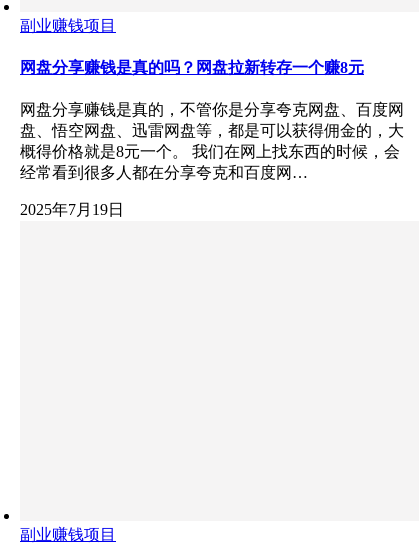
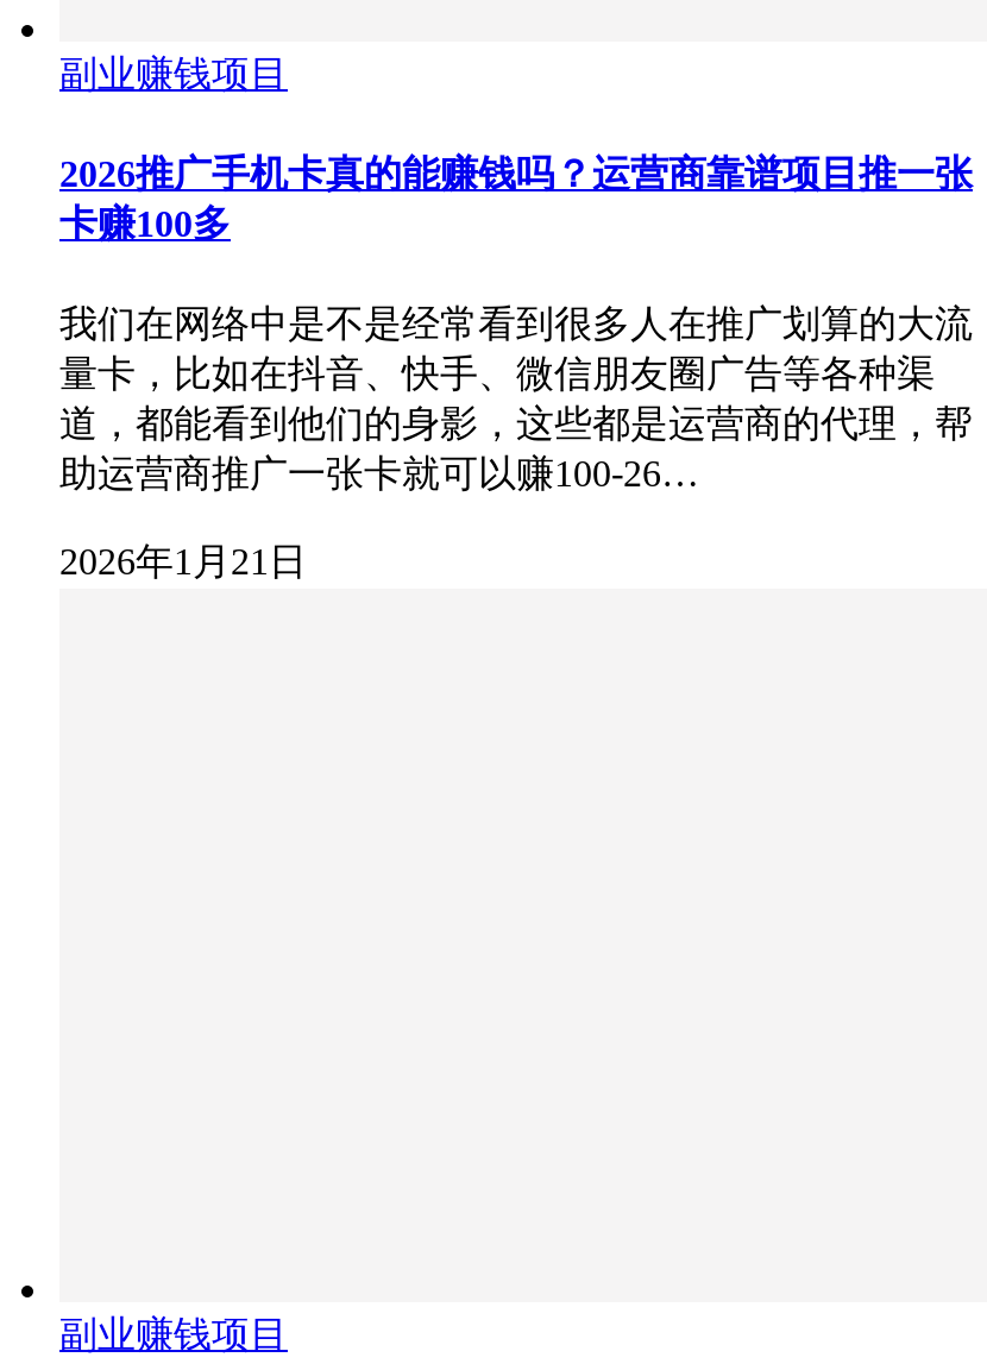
- 网盘分享赚钱是真的吗？网盘拉新转存一个赚8元
+ 2026推广手机卡真的能赚钱吗？运营商靠谱项目推一张
+ 卡赚100多

- 网盘分享赚钱是真的，不管你是分享夸克网盘、百度网
- 盘、悟空网盘、迅雷网盘等，都是可以获得佣金的，大
- 概得价格就是8元一个。 我们在网上找东西的时候，会
- 经常看到很多人都在分享夸克和百度网…
+ 我们在网络中是不是经常看到很多人在推广划算的大流
+ 量卡，比如在抖音、快手、微信朋友圈广告等各种渠
+ 道，都能看到他们的身影，这些都是运营商的代理，帮
+ 助运营商推广一张卡就可以赚100-26…

- 2025年7月19日
+ 2026年1月21日
